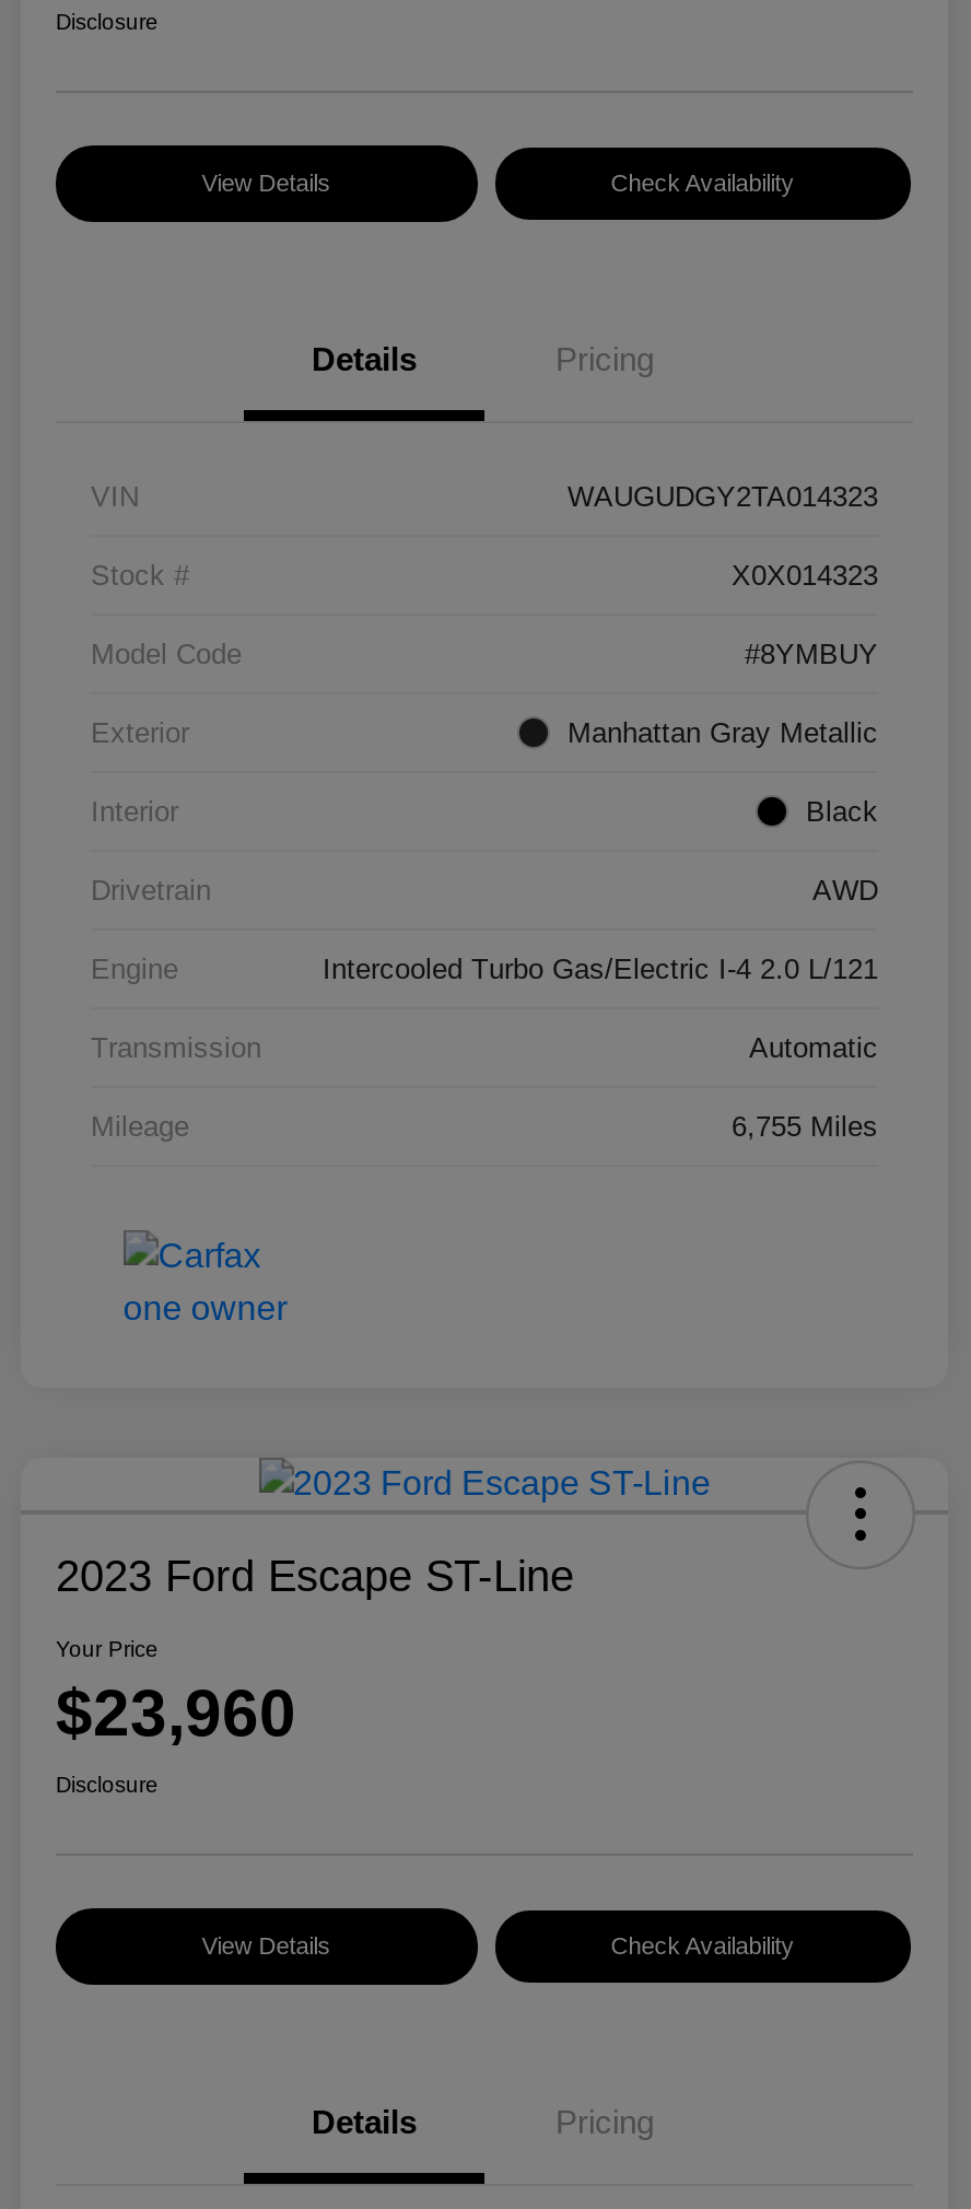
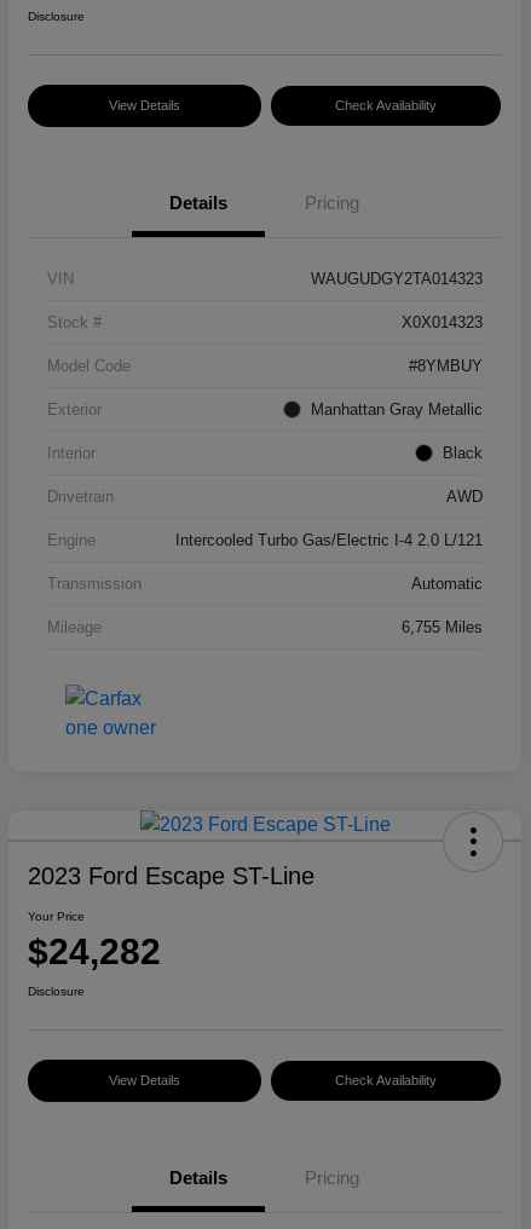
- $23,960
+ $24,282
